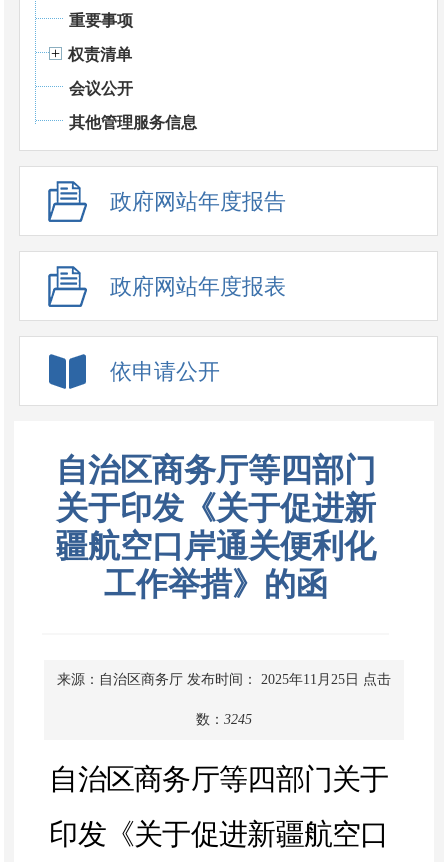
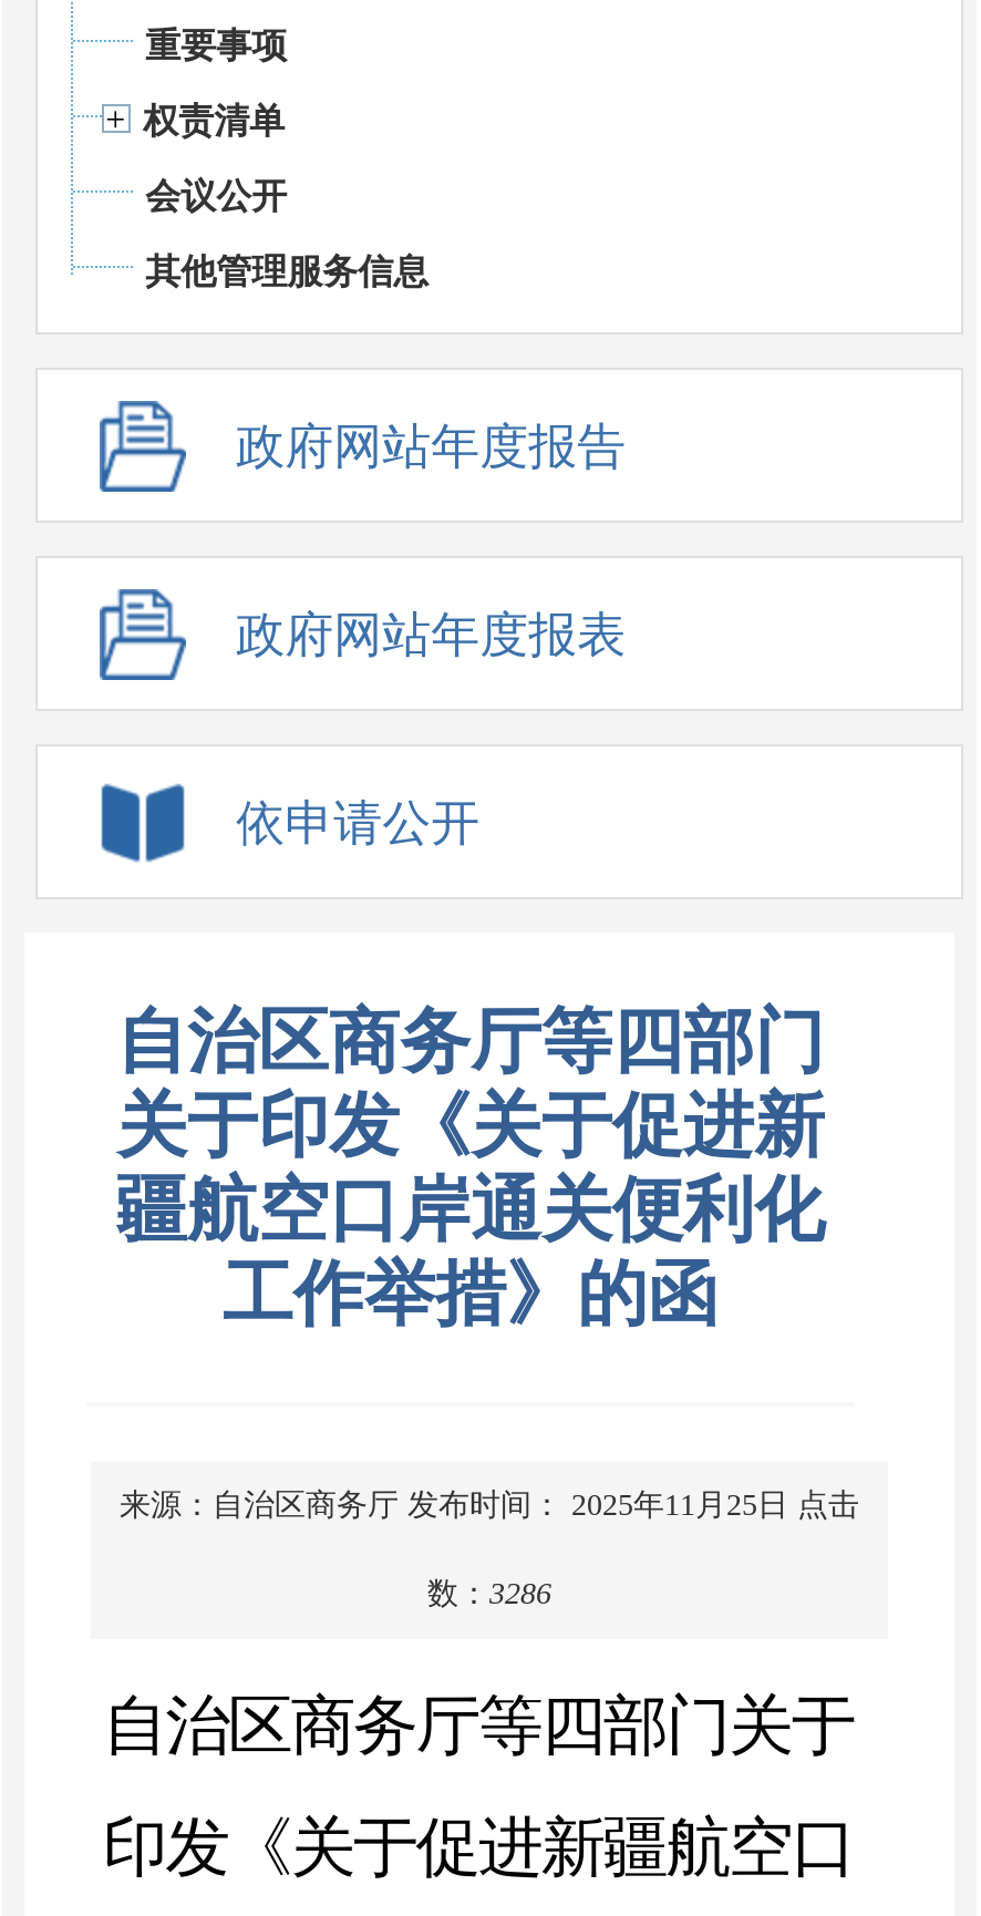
- 数：3245
+ 数：3286
